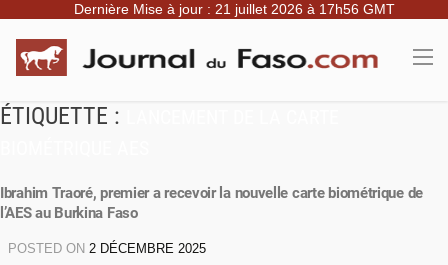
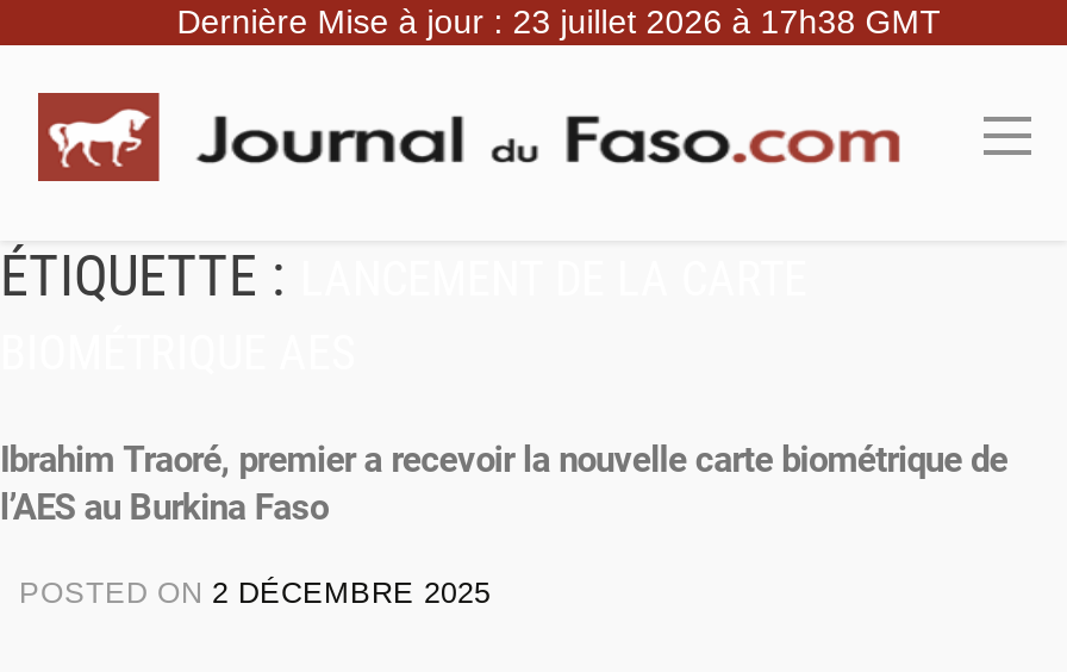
- Dernière Mise à jour : 21 juillet 2026 à 17h56 GMT
+ Dernière Mise à jour : 23 juillet 2026 à 17h38 GMT
